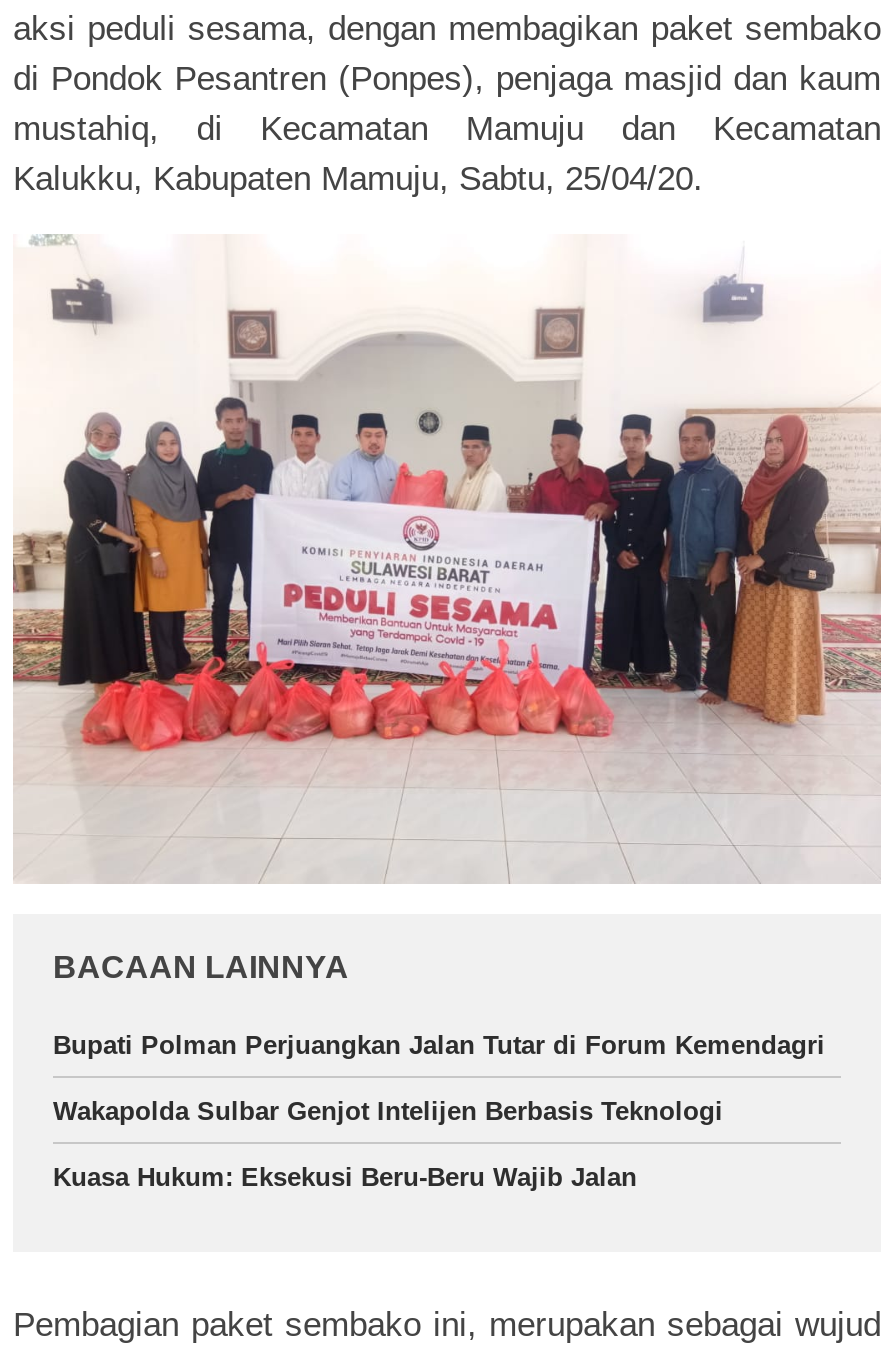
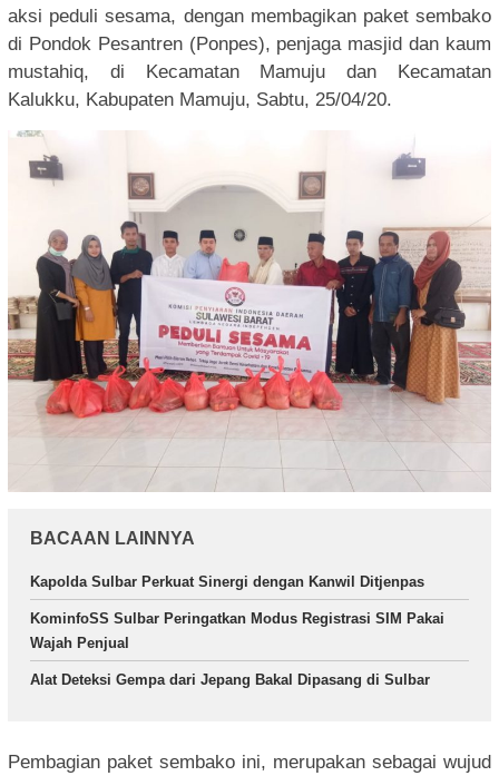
- Bupati Polman Perjuangkan Jalan Tutar di Forum Kemendagri
- Wakapolda Sulbar Genjot Intelijen Berbasis Teknologi
- Kuasa Hukum: Eksekusi Beru-Beru Wajib Jalan
+ Kapolda Sulbar Perkuat Sinergi dengan Kanwil Ditjenpas
+ KominfoSS Sulbar Peringatkan Modus Registrasi SIM Pakai
+ Wajah Penjual
+ Alat Deteksi Gempa dari Jepang Bakal Dipasang di Sulbar
